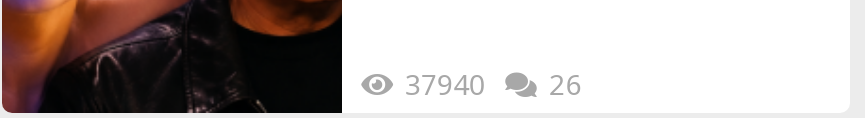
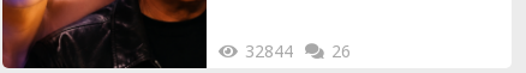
- 37940 26
+ 32844 26
